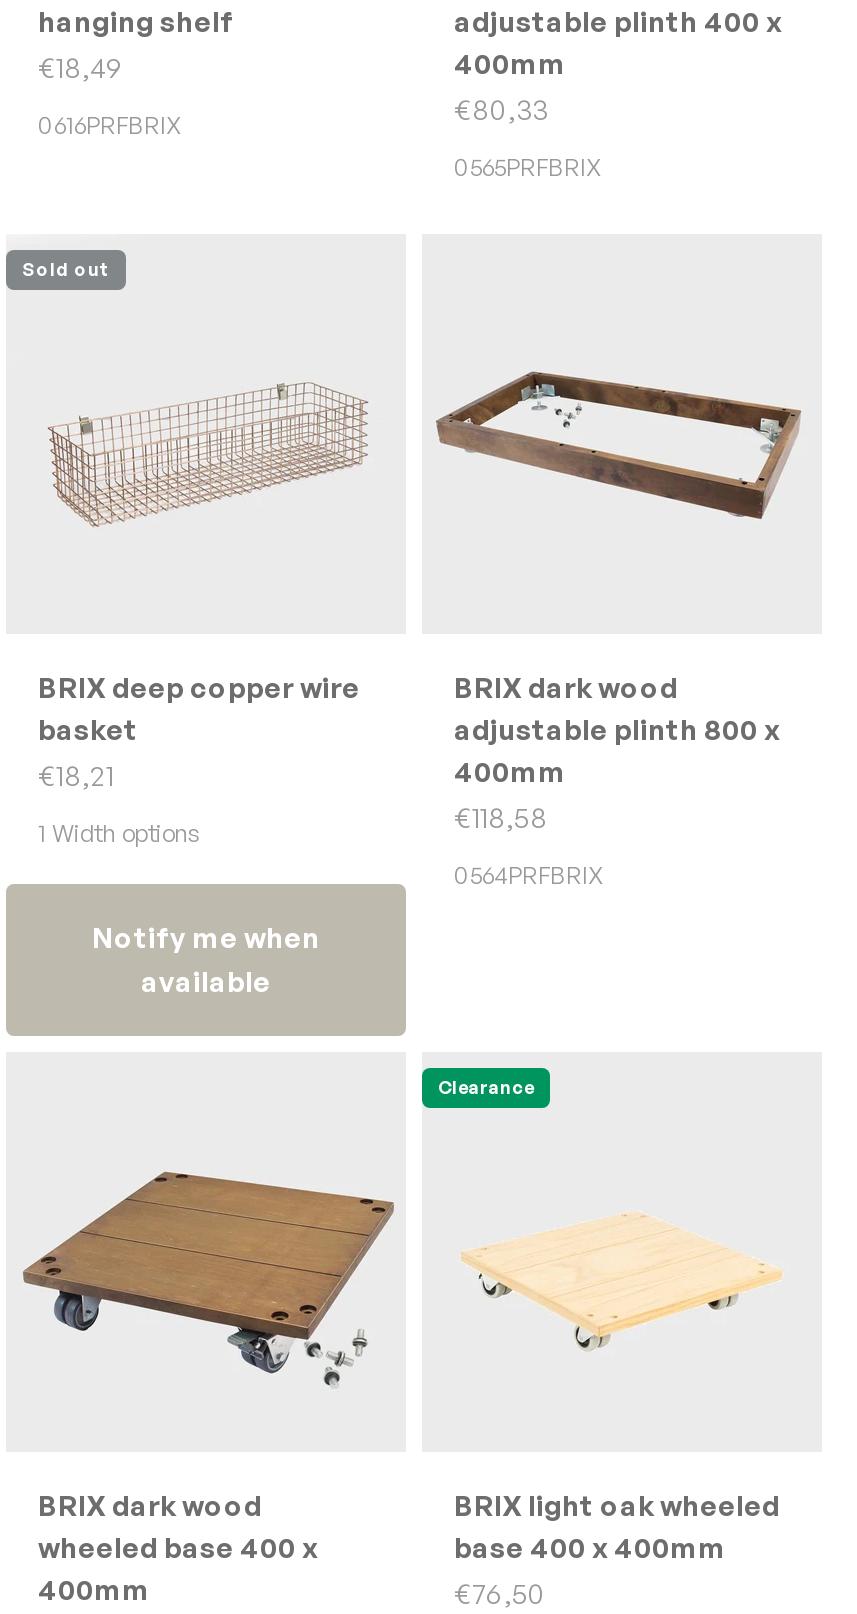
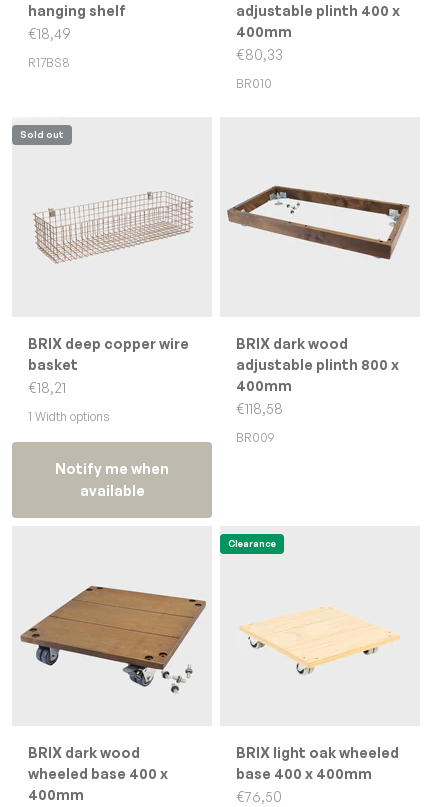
- 0616PRFBRIX
+ R17BS8

- 0565PRFBRIX
+ BR010

- 0564PRFBRIX
+ BR009
